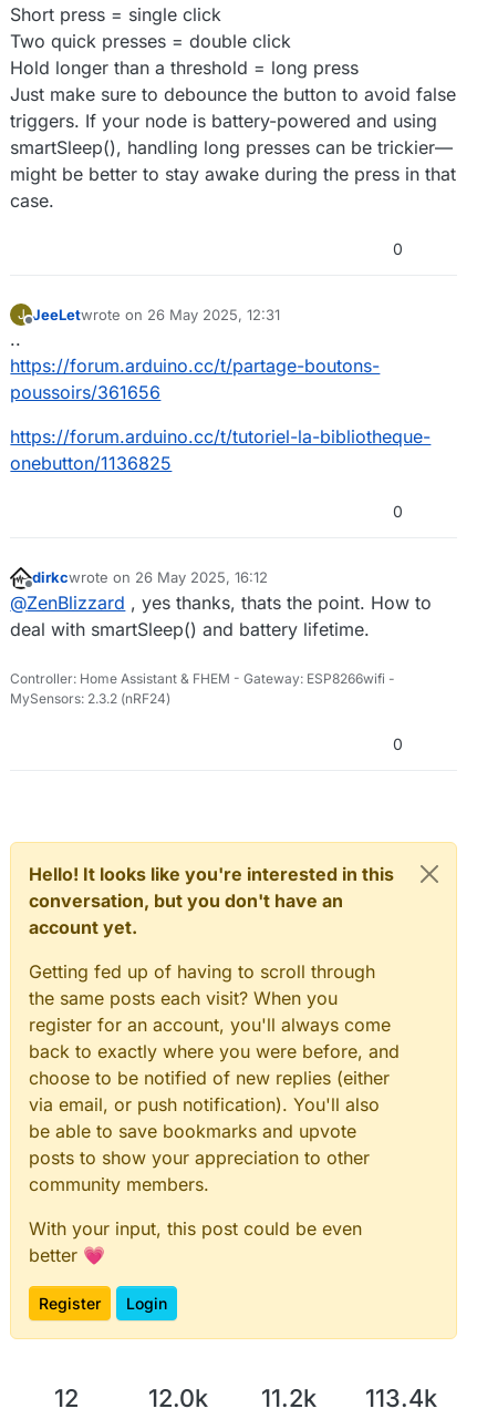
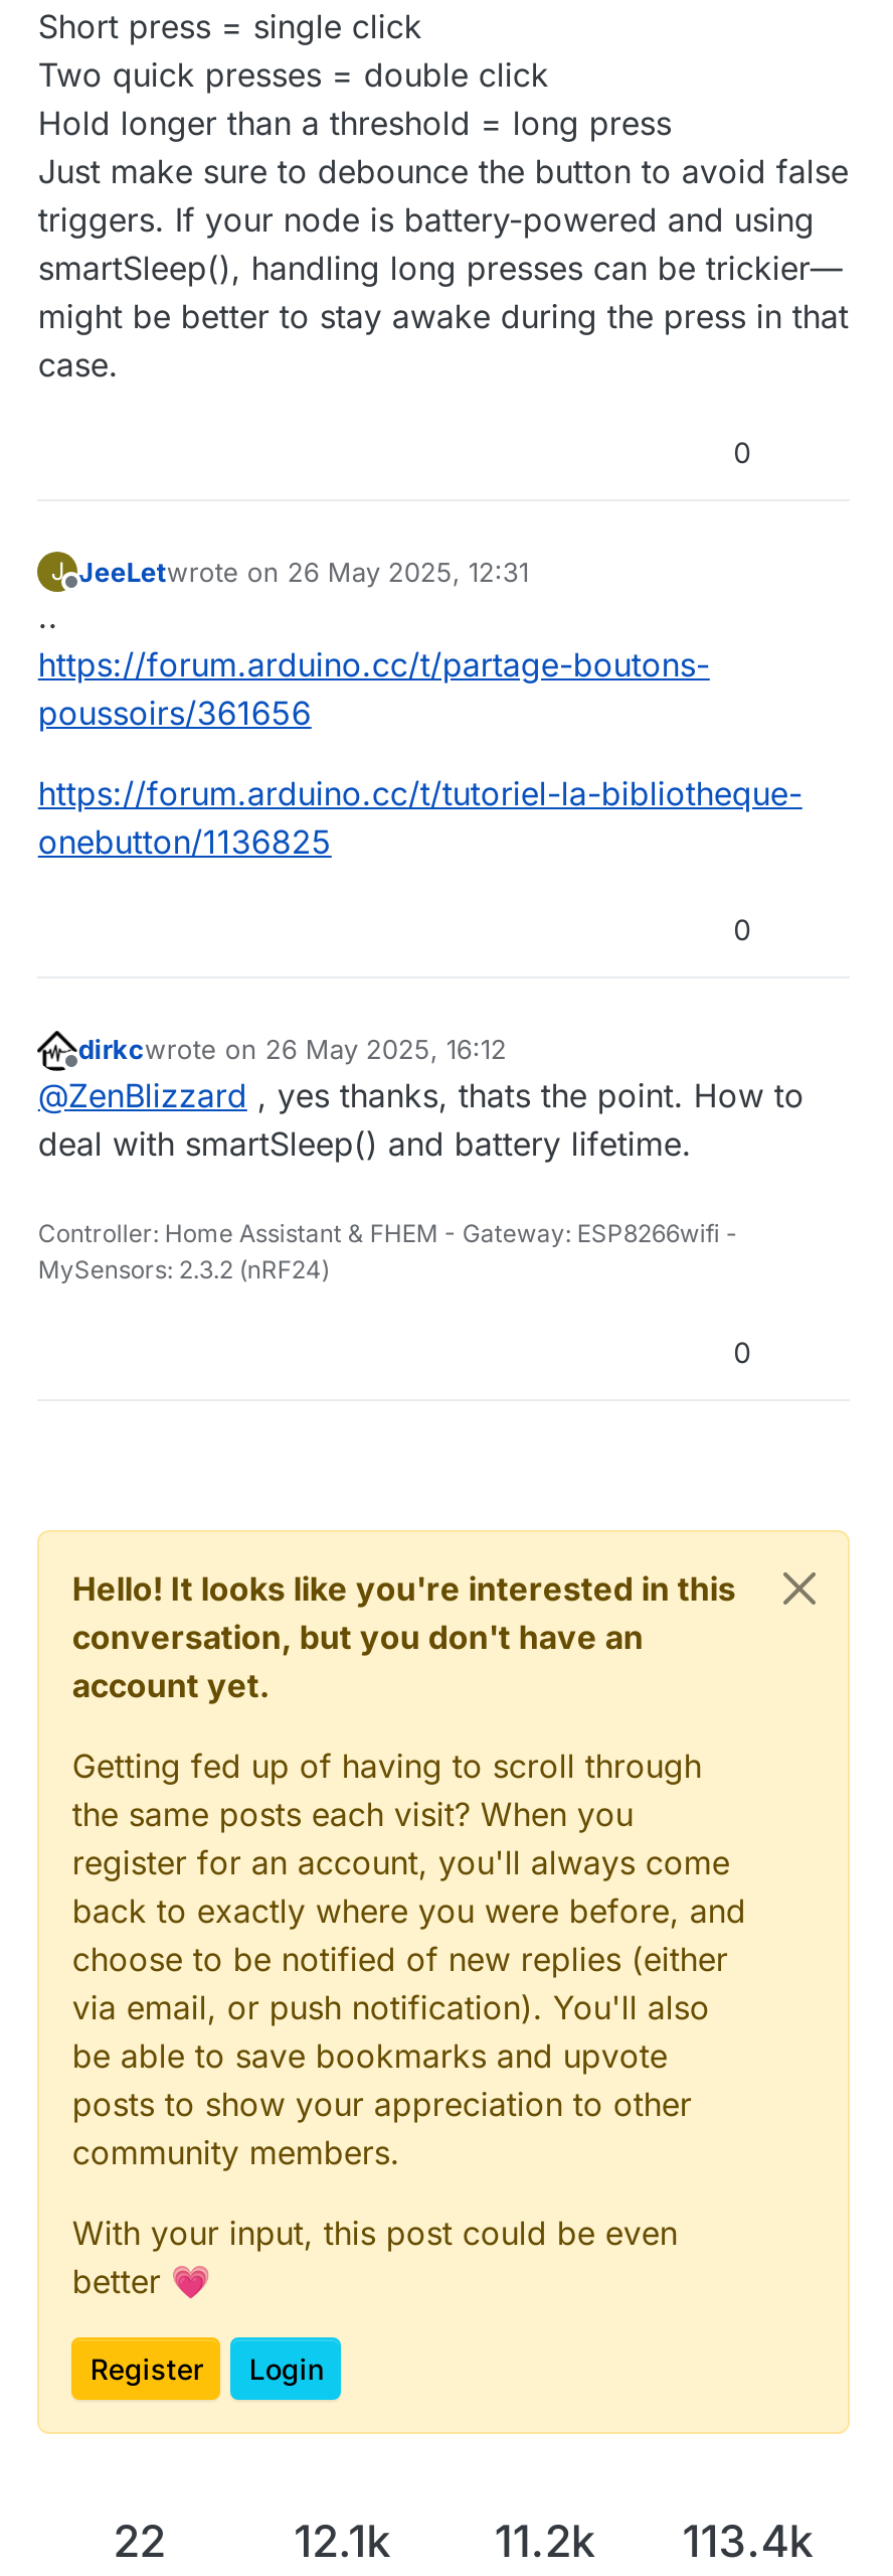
- 12
+ 22

- 12.0k 11.2k 113.4k
+ 12.1k 11.2k 113.4k
